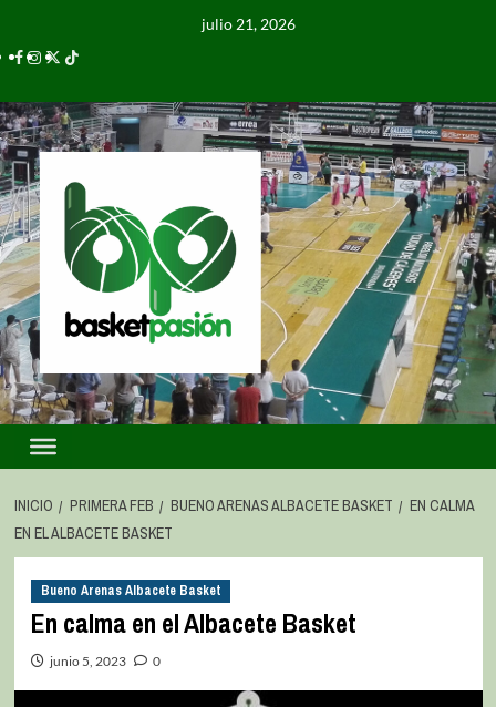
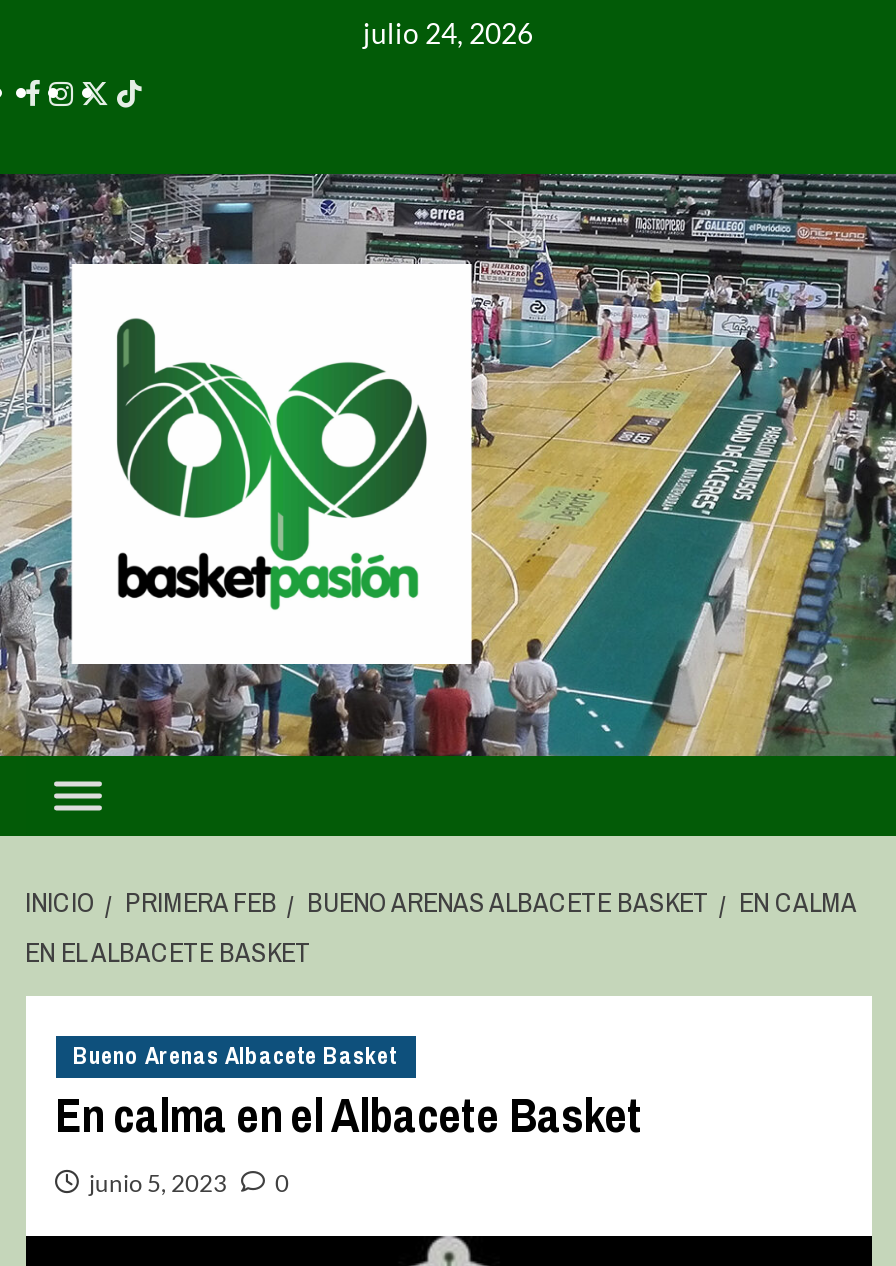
- julio 21, 2026
+ julio 24, 2026
